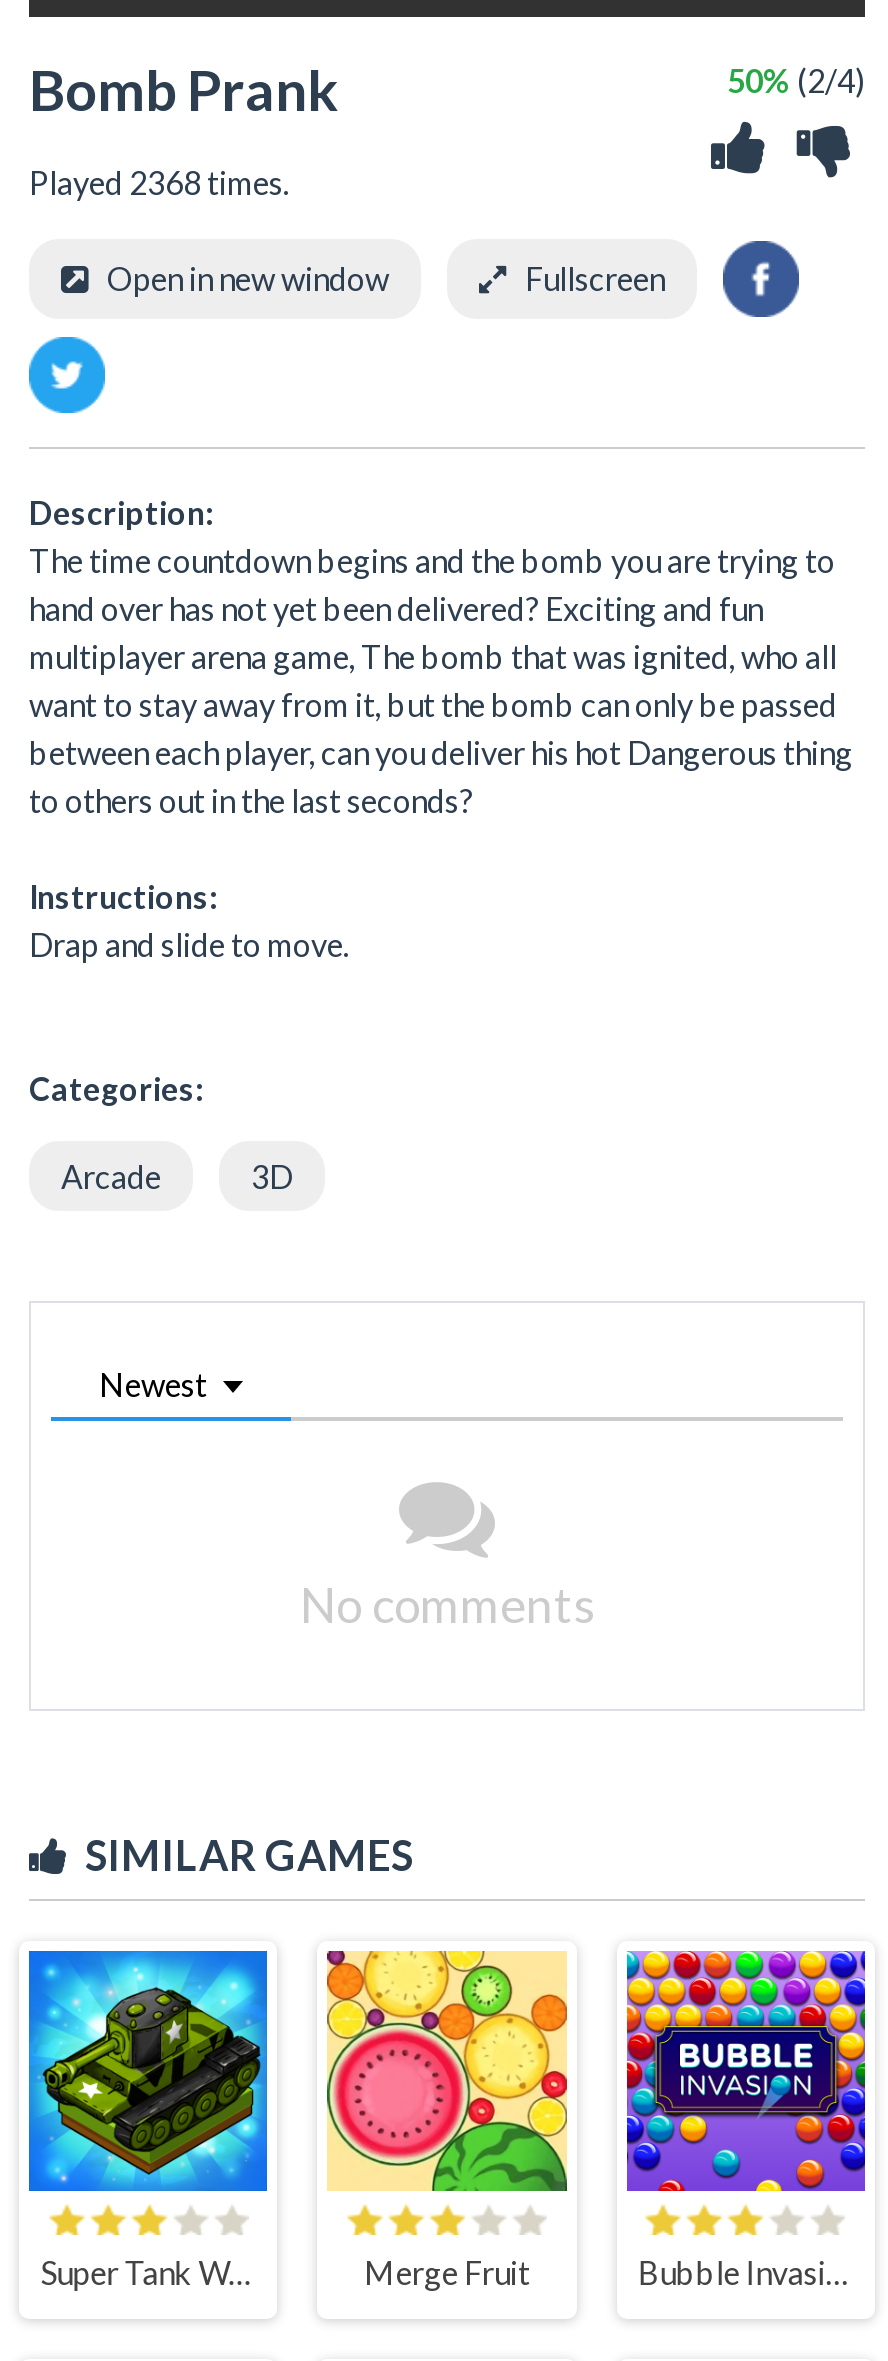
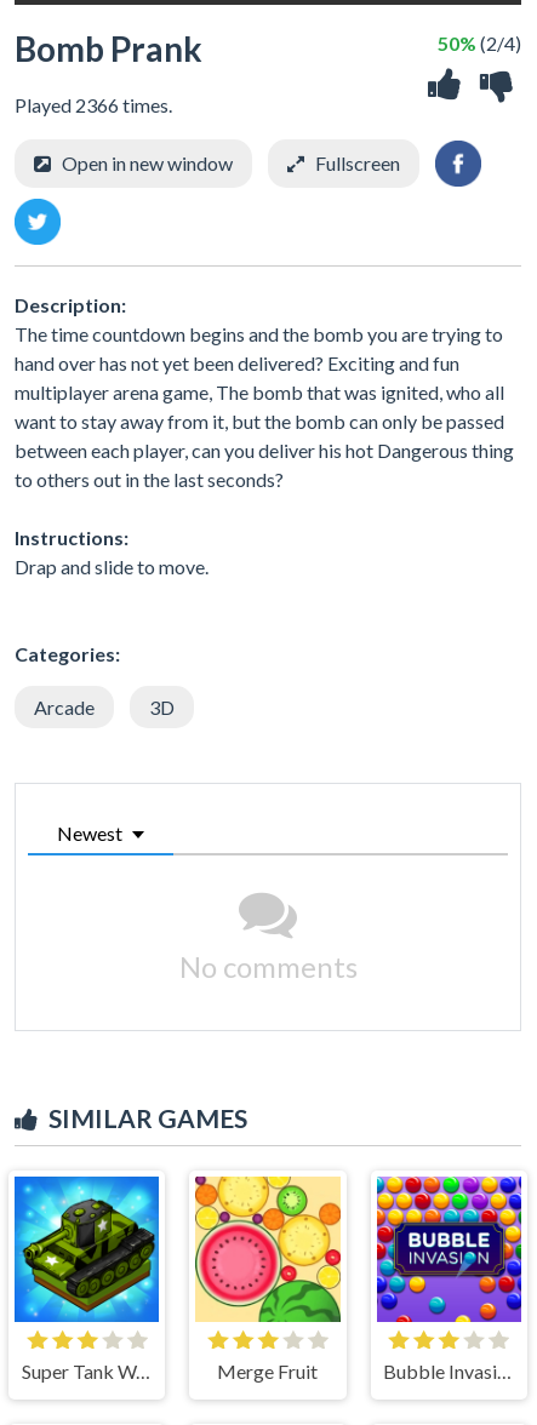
- Played 2368 times.
+ Played 2366 times.
